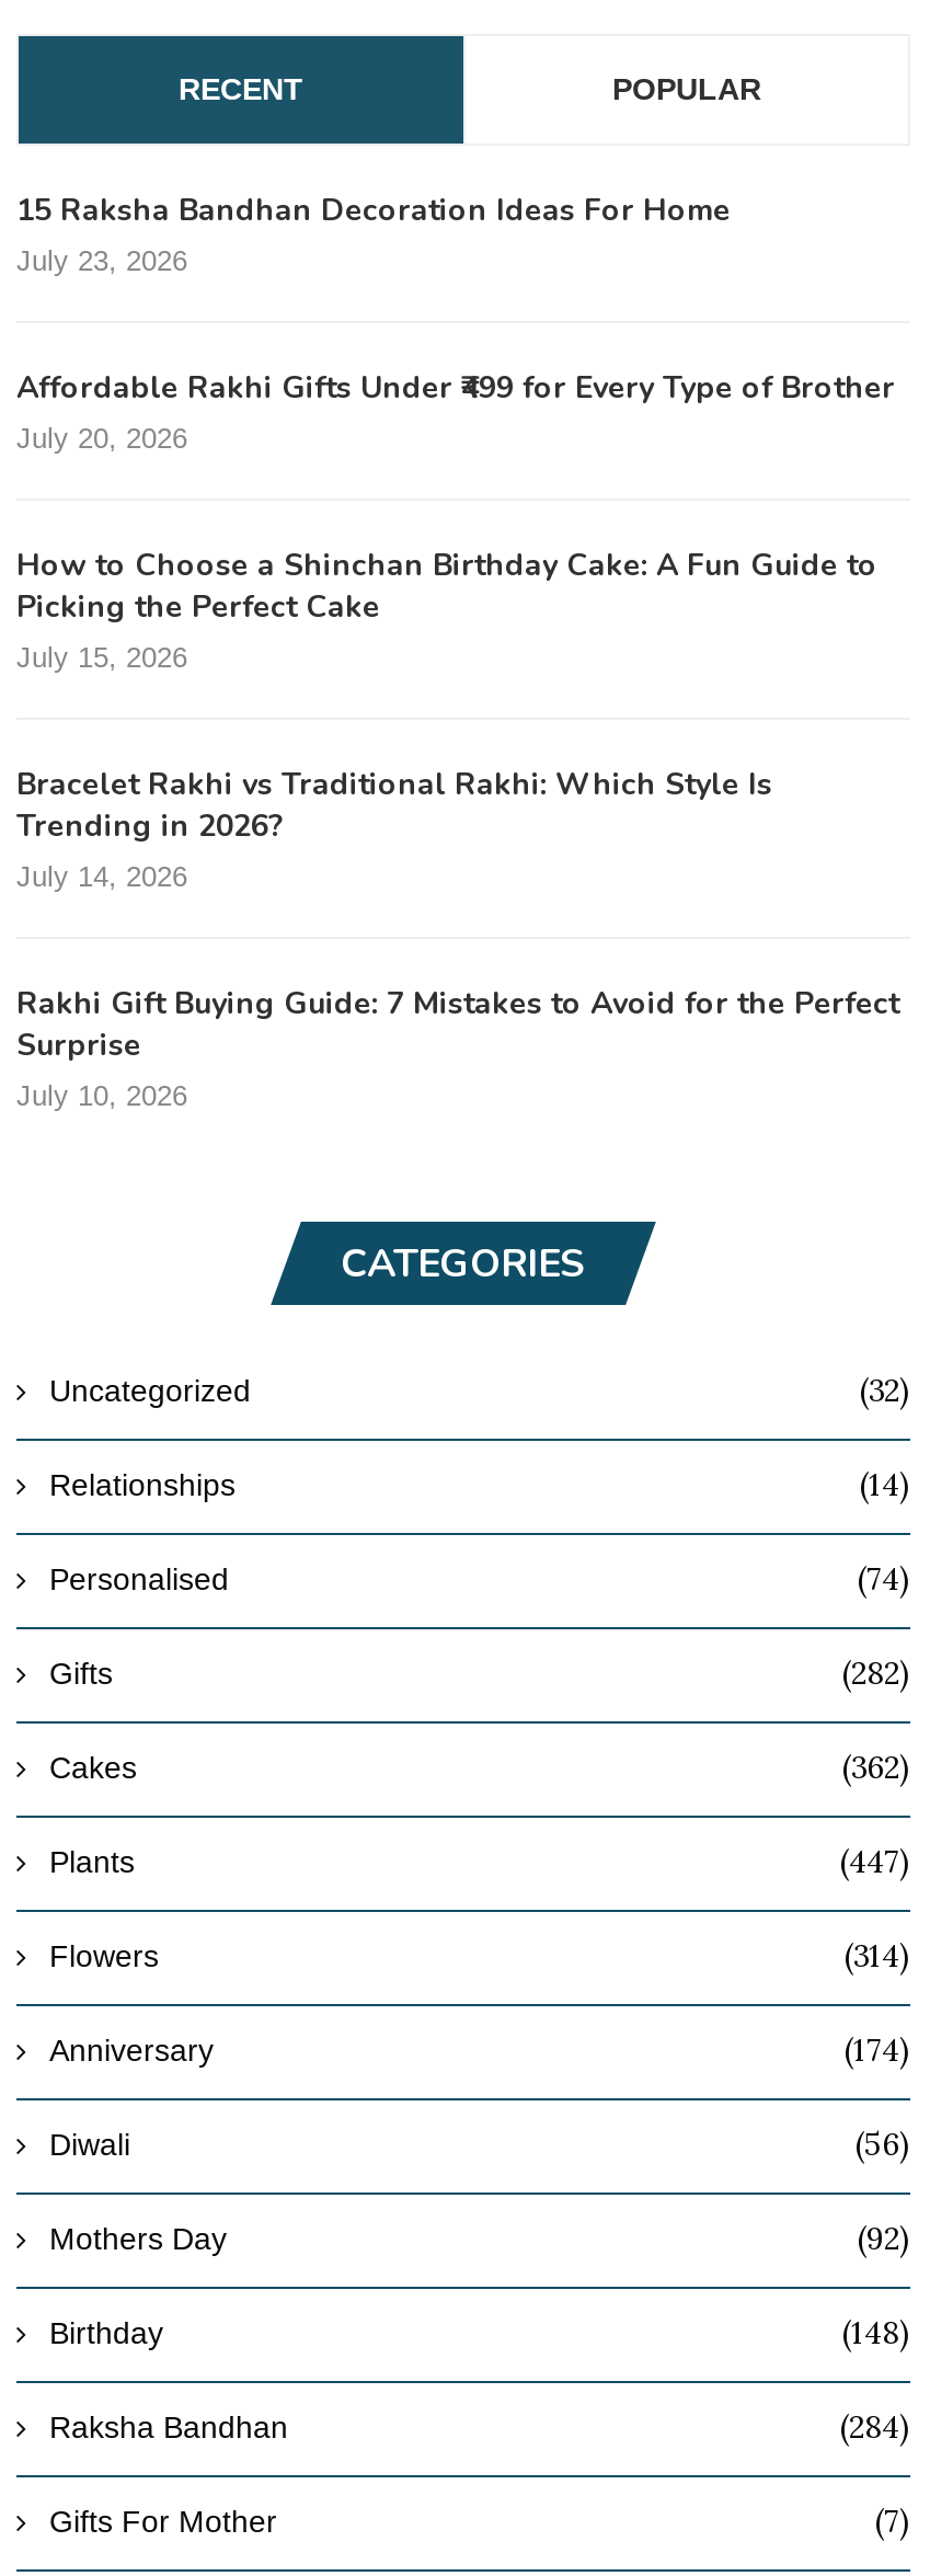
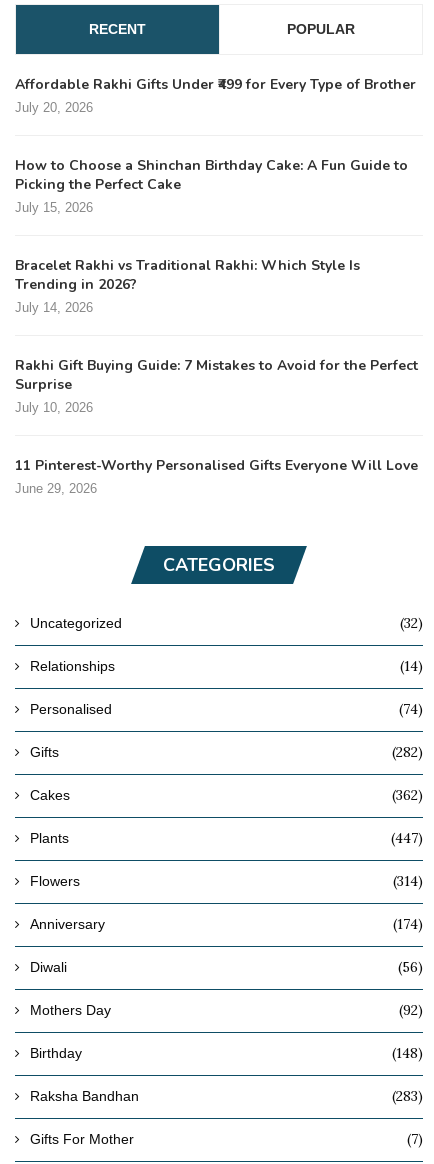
- 15 Raksha Bandhan Decoration Ideas For Home
- July 23, 2026

moved up: Affordable Rakhi Gifts Under ₹499 for Every Type of Brother | July 20, 2026 | How to Choose a Shinchan Birthday Cake: A Fun Guide to | ... | Surprise | July 10, 2026

+ 11 Pinterest-Worthy Personalised Gifts Everyone Will Love
+ June 29, 2026

- (284)
+ (283)
